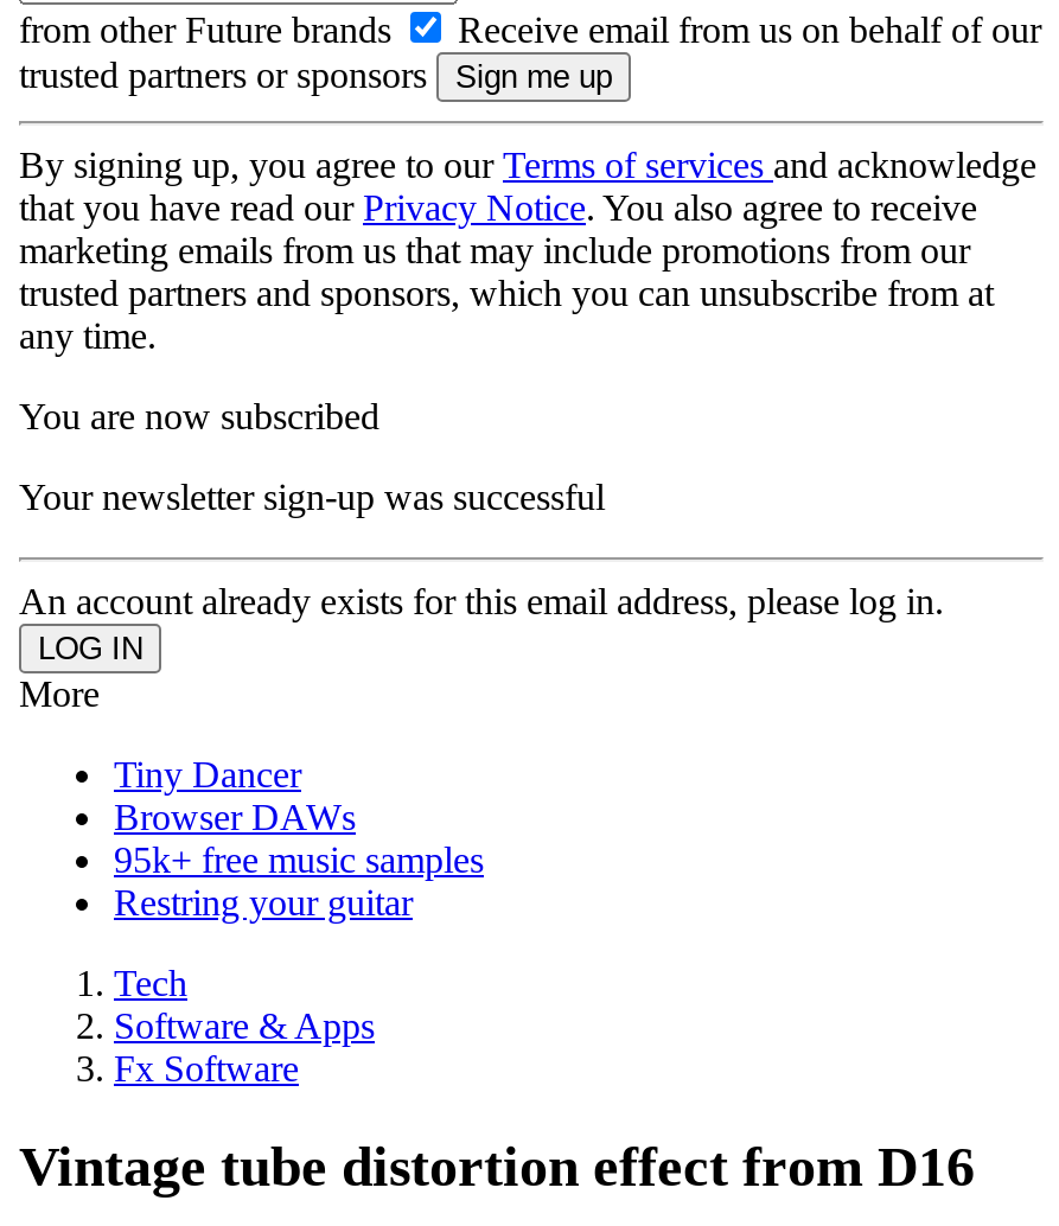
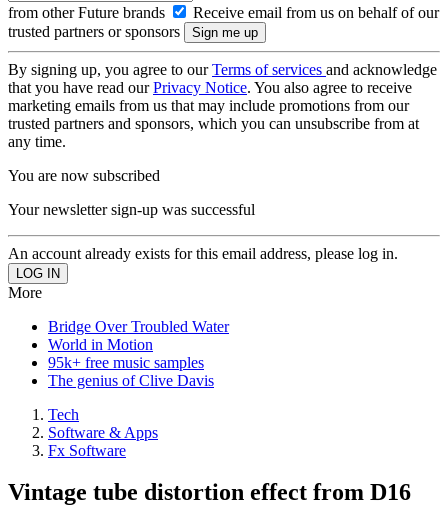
- Tiny Dancer
- Browser DAWs
+ Bridge Over Troubled Water
+ World in Motion

- Restring your guitar
+ The genius of Clive Davis
